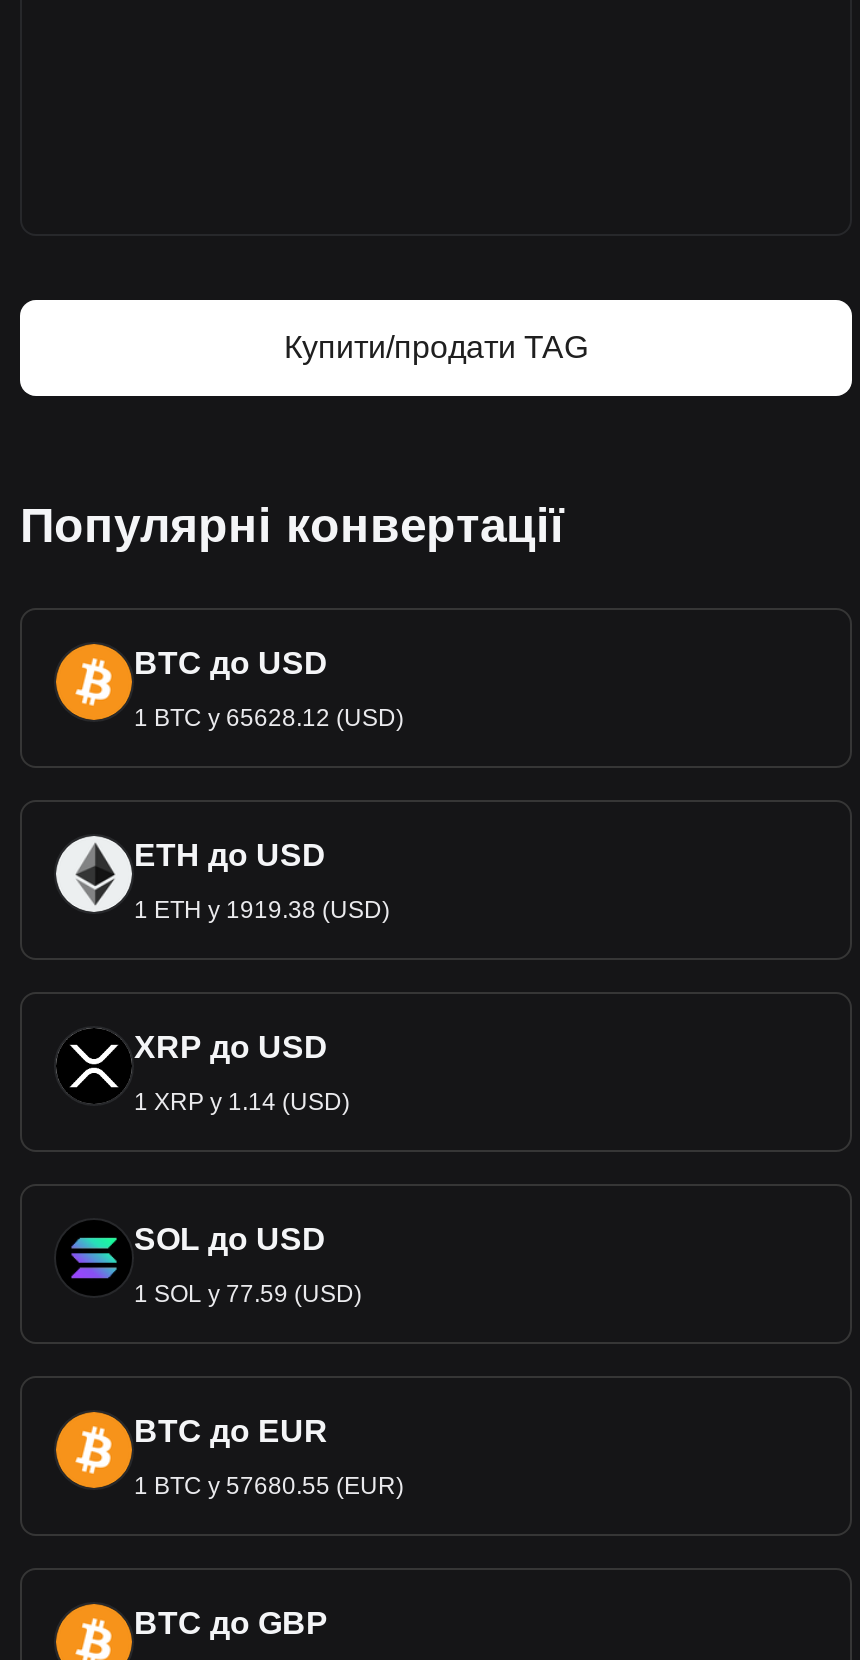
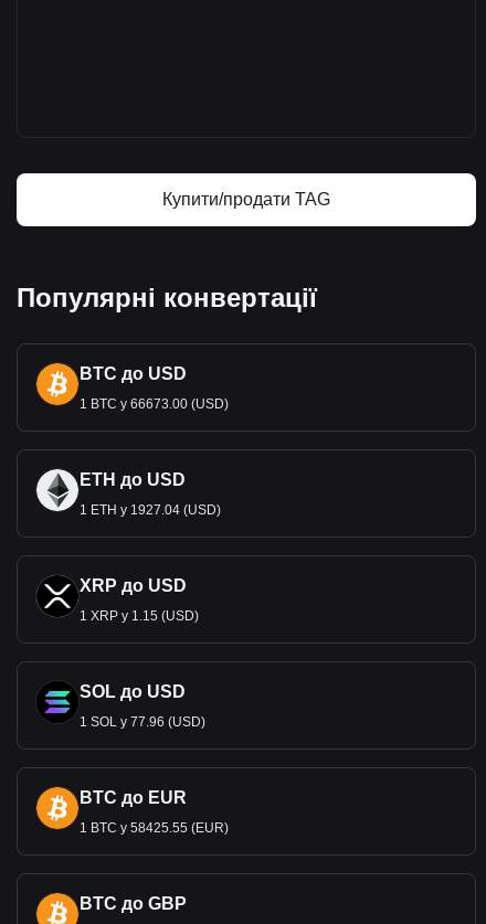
- 1 BTC у 65628.12 (USD)
+ 1 BTC у 66673.00 (USD)

- 1 ETH у 1919.38 (USD)
+ 1 ETH у 1927.04 (USD)

- 1 XRP у 1.14 (USD)
+ 1 XRP у 1.15 (USD)

- 1 SOL у 77.59 (USD)
+ 1 SOL у 77.96 (USD)

- 1 BTC у 57680.55 (EUR)
+ 1 BTC у 58425.55 (EUR)
